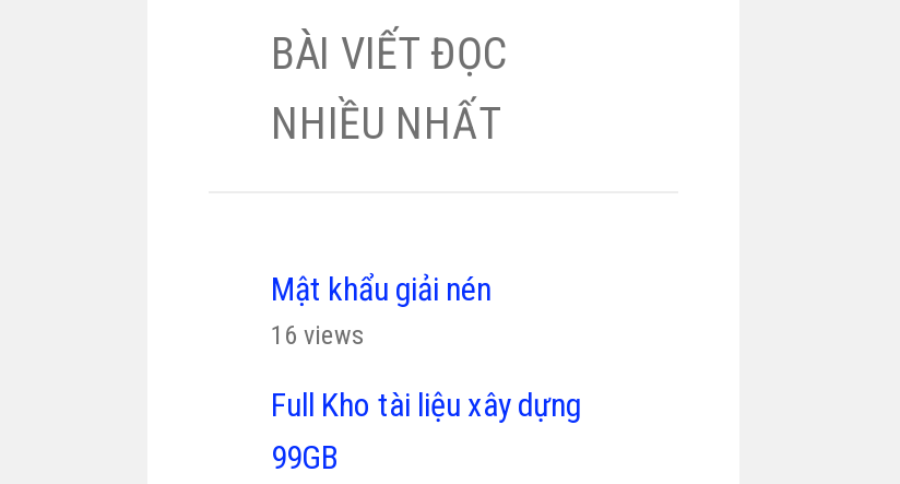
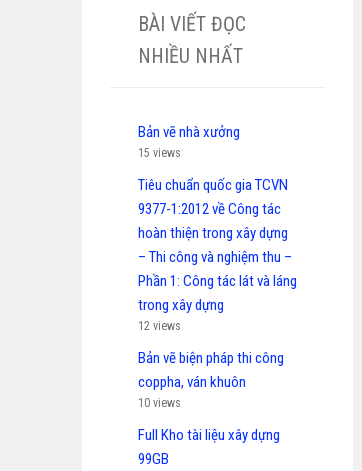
- Mật khẩu giải nén
- 16 views
+ Bản vẽ nhà xưởng
+ 15 views
+ Tiêu chuẩn quốc gia TCVN
+ 9377-1:2012 về Công tác
+ hoàn thiện trong xây dựng
+ – Thi công và nghiệm thu –
+ Phần 1: Công tác lát và láng
+ trong xây dựng
+ 12 views
+ Bản vẽ biện pháp thi công
+ coppha, ván khuôn
+ 10 views
